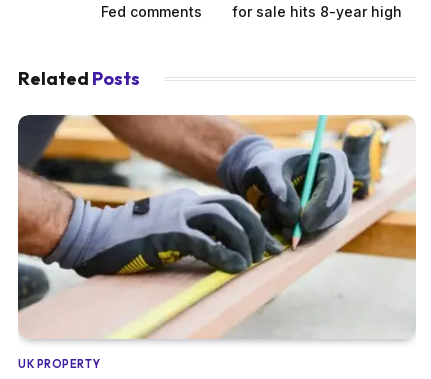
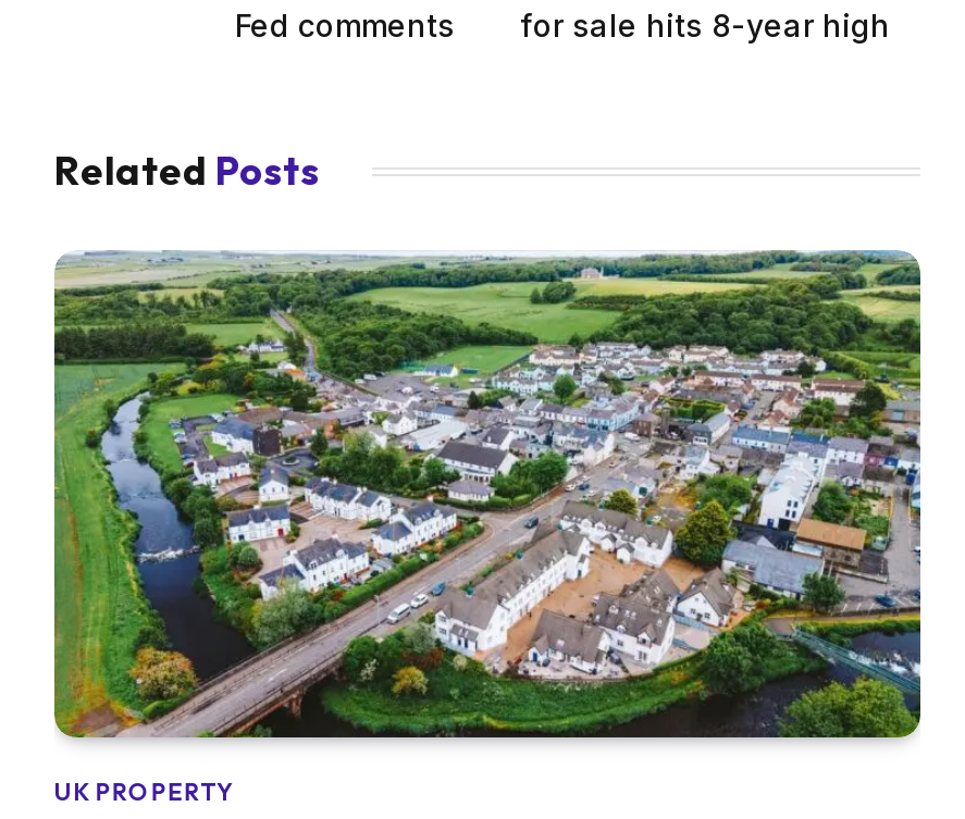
- [image]
+ [image]
